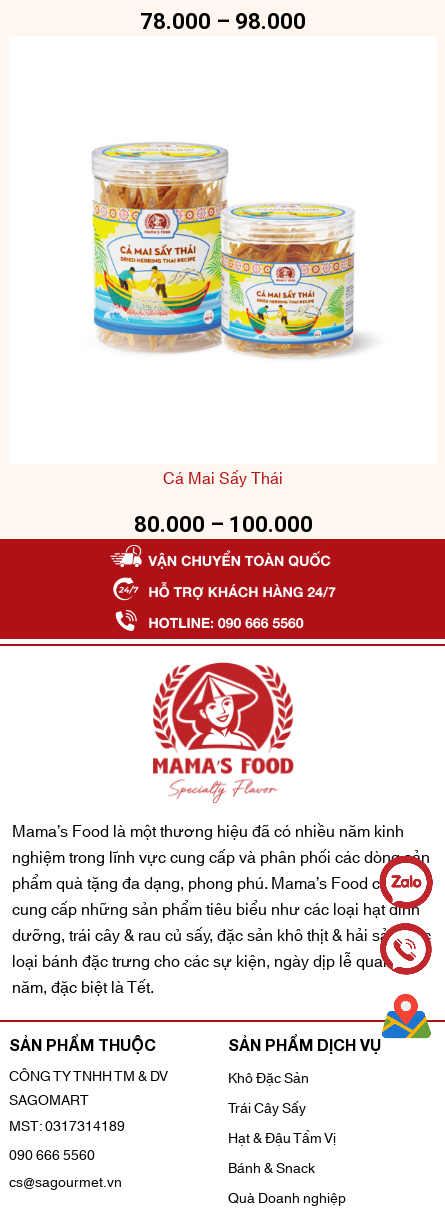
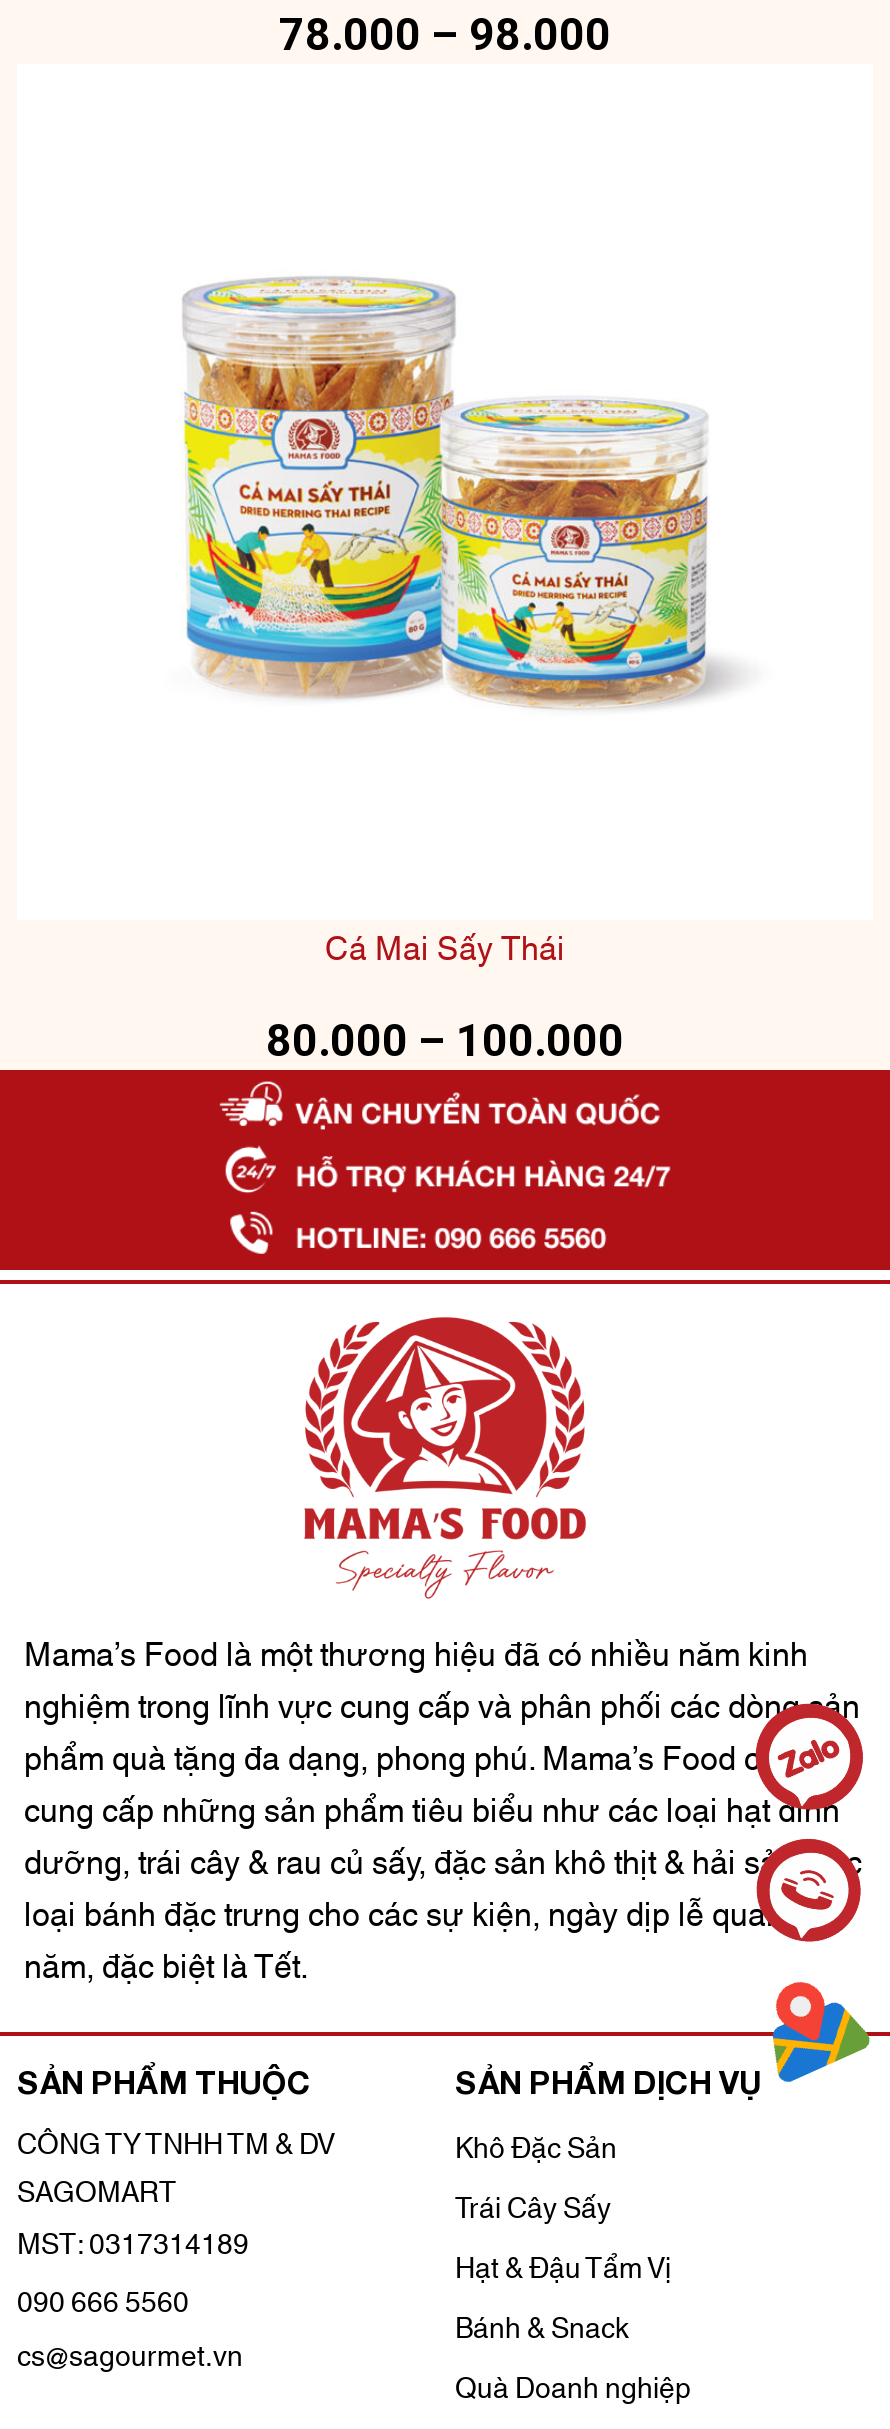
- [image]
+ [image]
